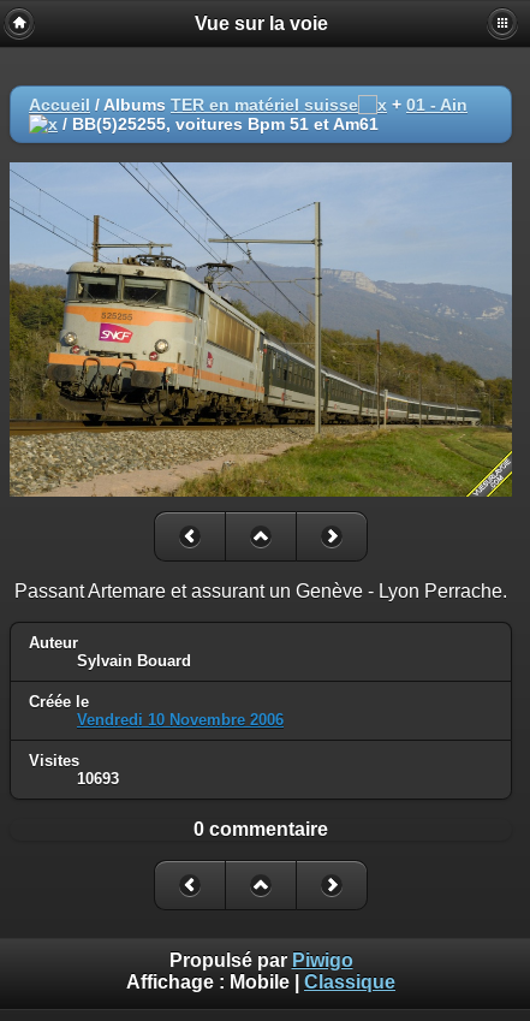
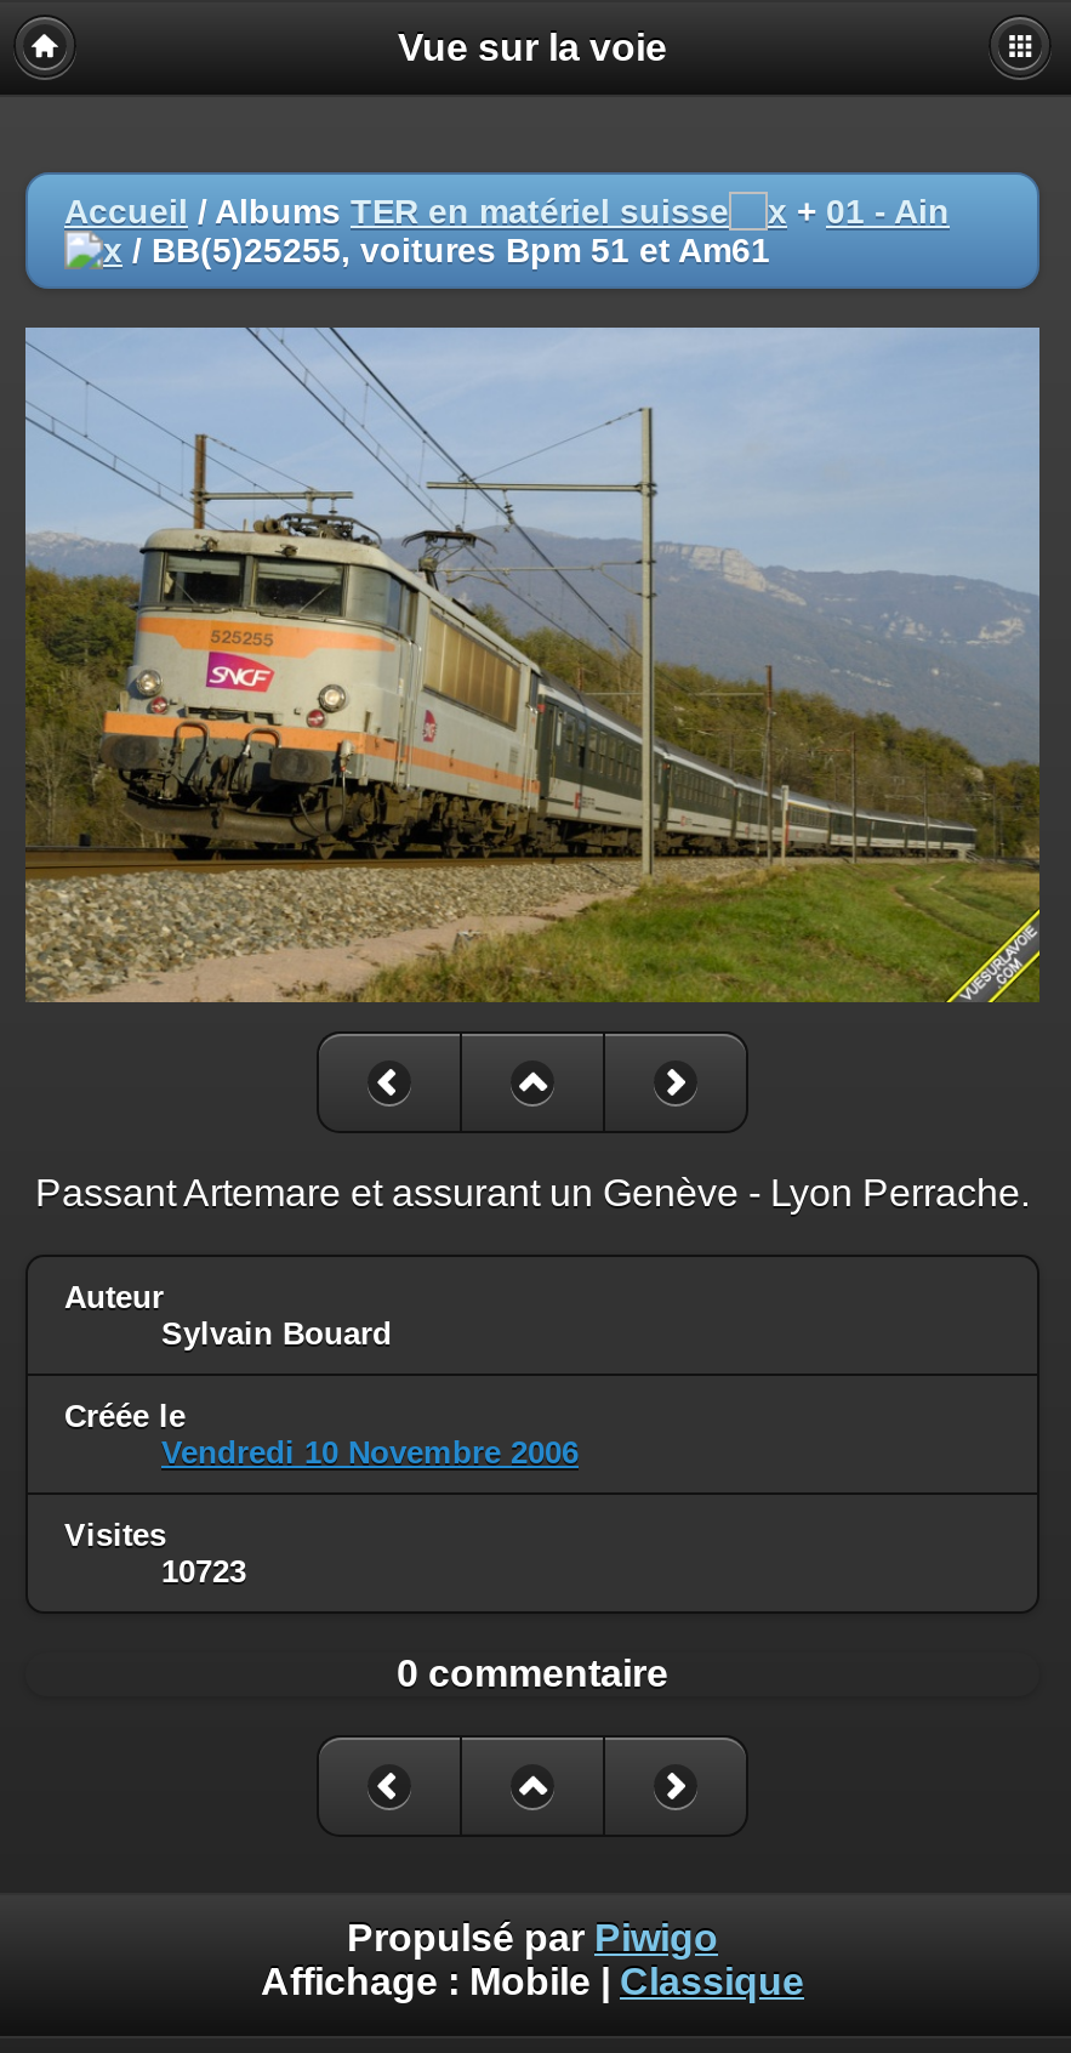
- 10693
+ 10723
